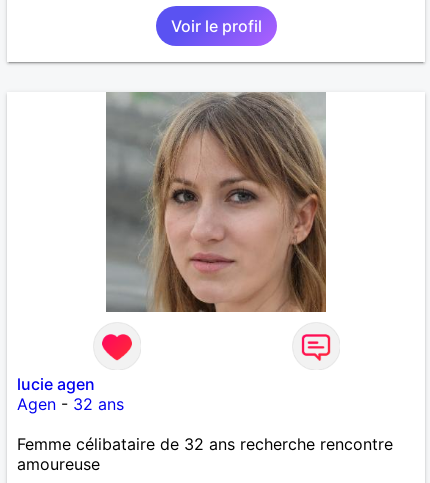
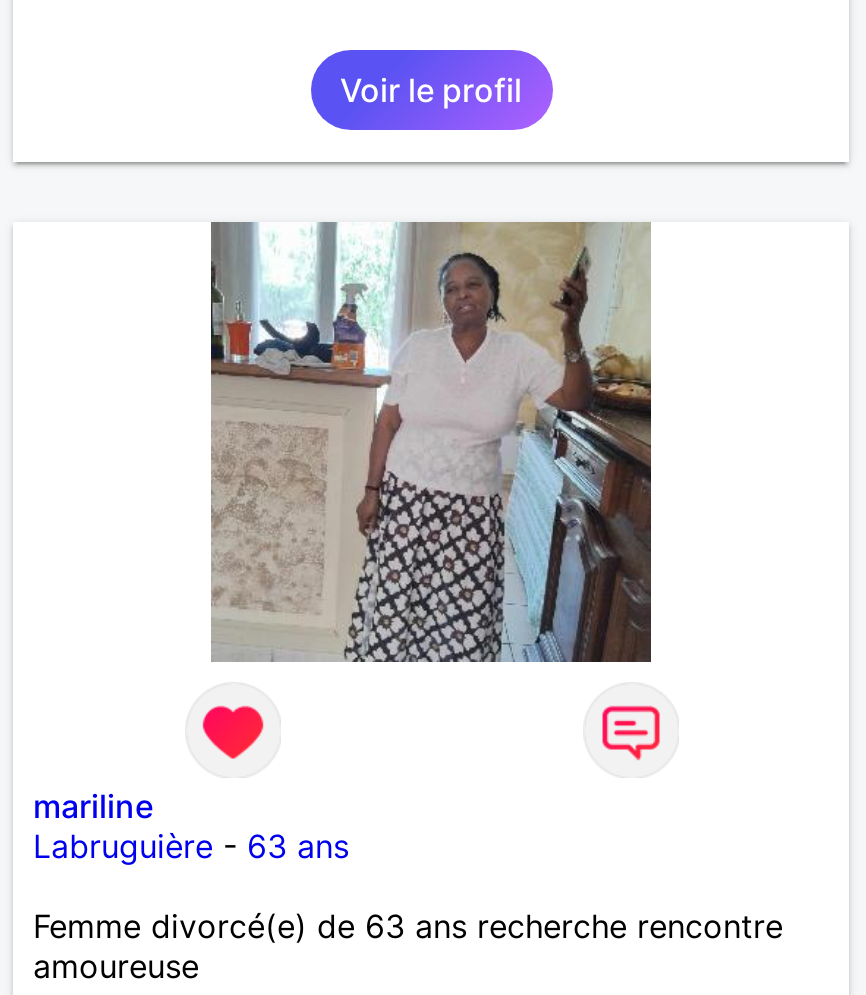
- [image]
+ [image]

- lucie agen
- Agen - 32 ans
+ mariline
+ Labruguière - 63 ans

- Femme célibataire de 32 ans recherche rencontre
+ Femme divorcé(e) de 63 ans recherche rencontre
